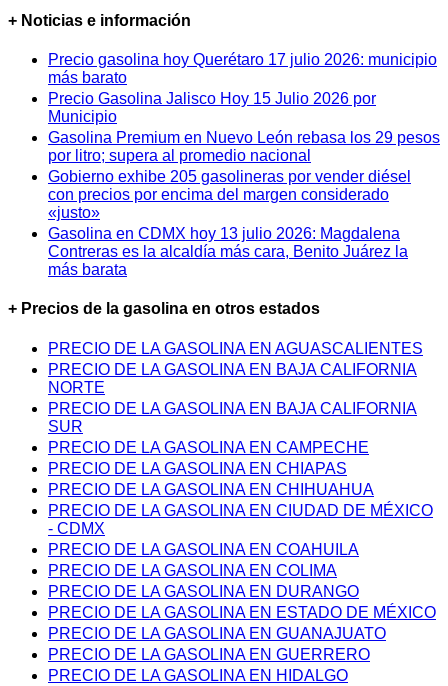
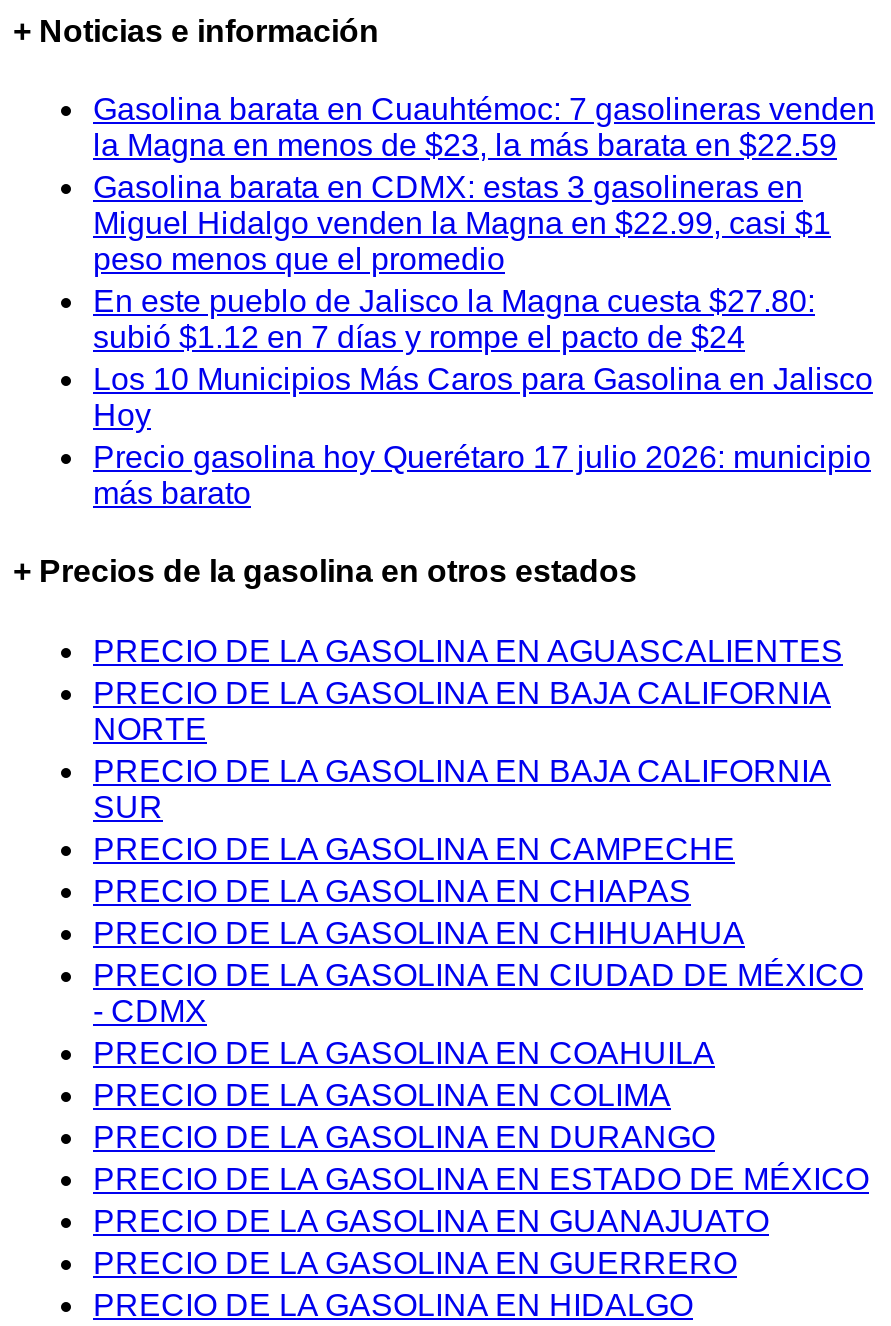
+ Gasolina barata en Cuauhtémoc: 7 gasolineras venden
+ la Magna en menos de $23, la más barata en $22.59
+ Gasolina barata en CDMX: estas 3 gasolineras en
+ Miguel Hidalgo venden la Magna en $22.99, casi $1
+ peso menos que el promedio
+ En este pueblo de Jalisco la Magna cuesta $27.80:
+ subió $1.12 en 7 días y rompe el pacto de $24
+ Los 10 Municipios Más Caros para Gasolina en Jalisco
+ Hoy

moved down: Precio gasolina hoy Querétaro 17 julio 2026: municipio | más barato

- Precio Gasolina Jalisco Hoy 15 Julio 2026 por
- Municipio
- Gasolina Premium en Nuevo León rebasa los 29 pesos
- por litro; supera al promedio nacional
- Gobierno exhibe 205 gasolineras por vender diésel
- con precios por encima del margen considerado
- «justo»
- Gasolina en CDMX hoy 13 julio 2026: Magdalena
- Contreras es la alcaldía más cara, Benito Juárez la
- más barata
